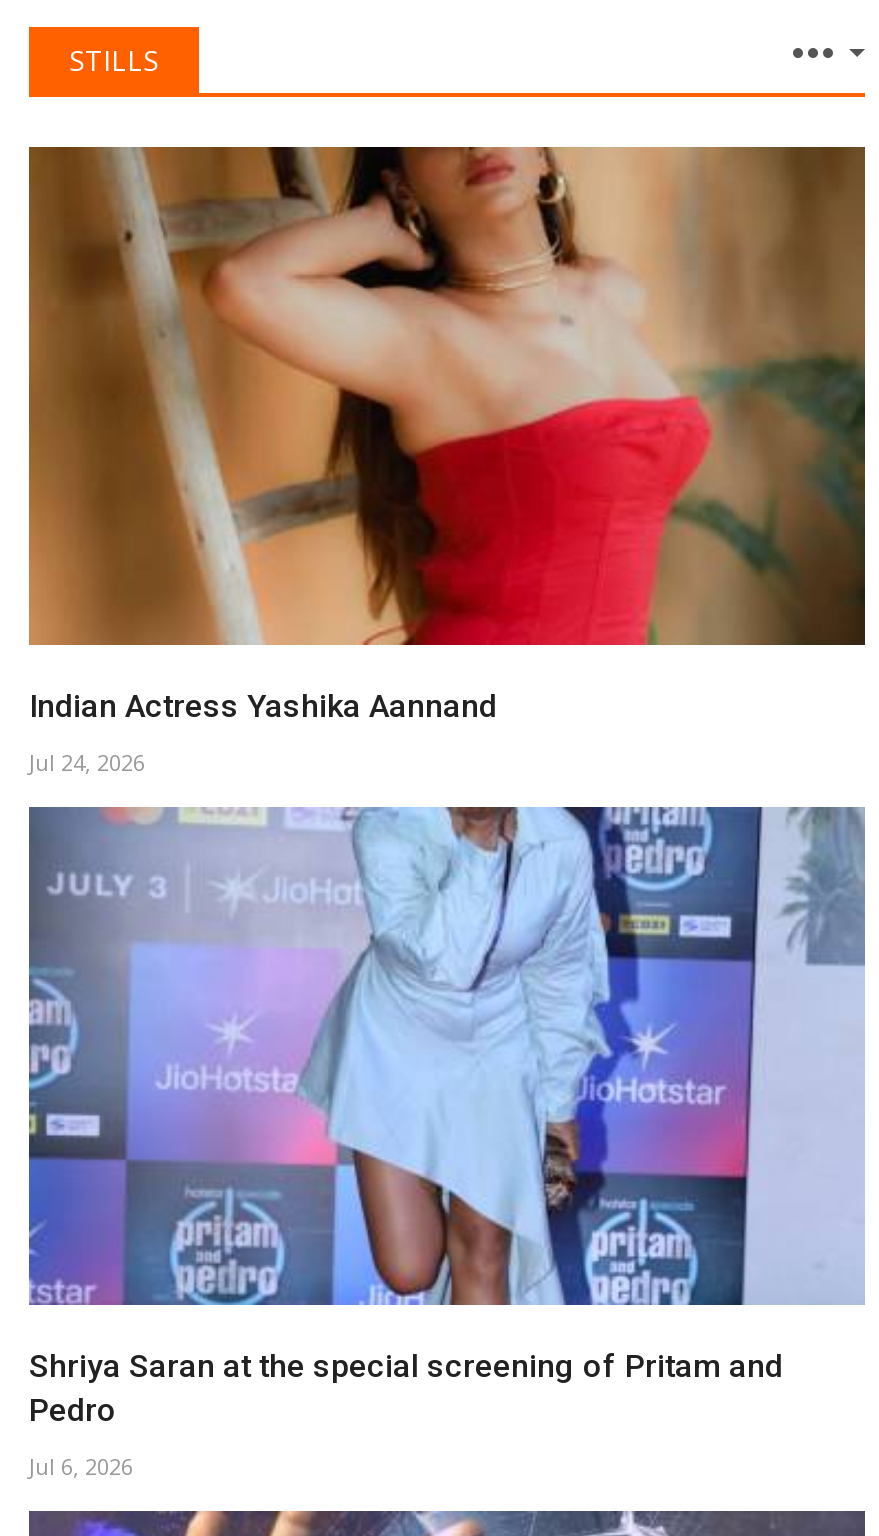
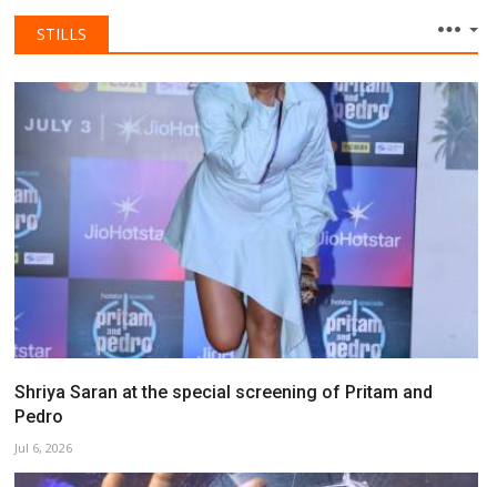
- [image]
- Indian Actress Yashika Aannand
- Jul 24, 2026
